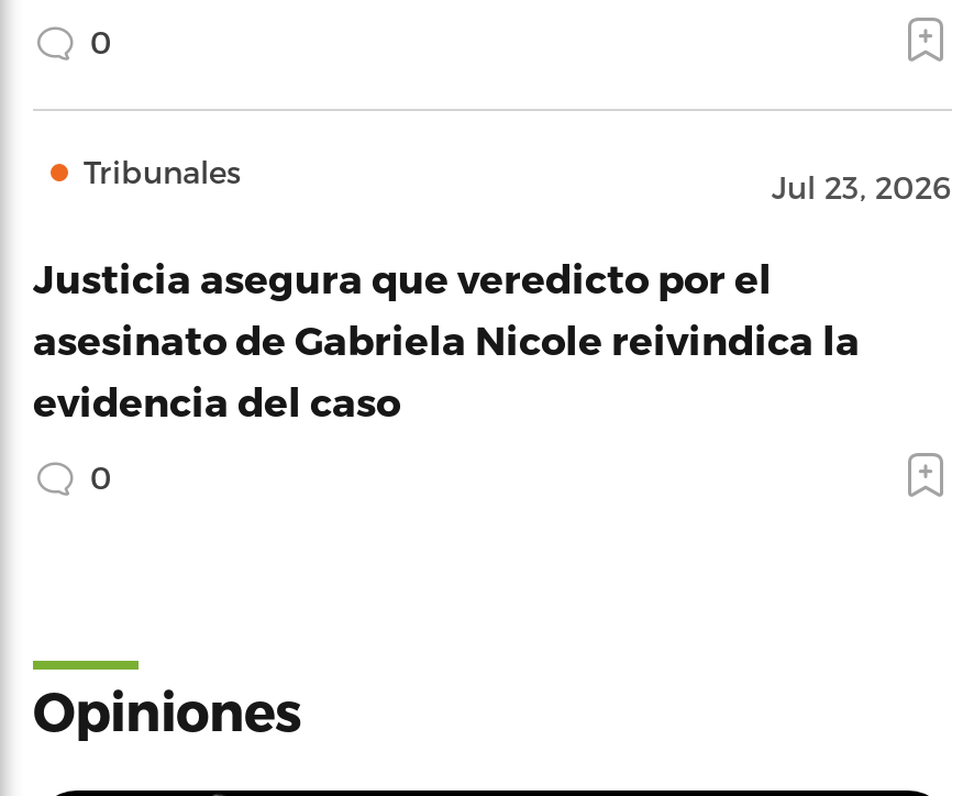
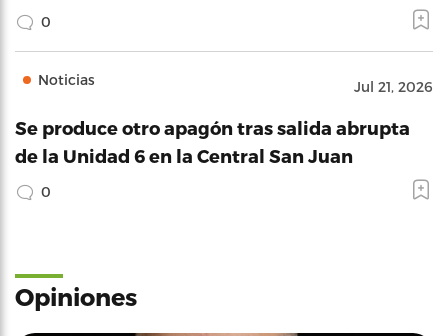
- Tribunales
- Jul 23, 2026
+ Noticias
+ Jul 21, 2026

- Justicia asegura que veredicto por el
- asesinato de Gabriela Nicole reivindica la
- evidencia del caso
+ Se produce otro apagón tras salida abrupta
+ de la Unidad 6 en la Central San Juan
